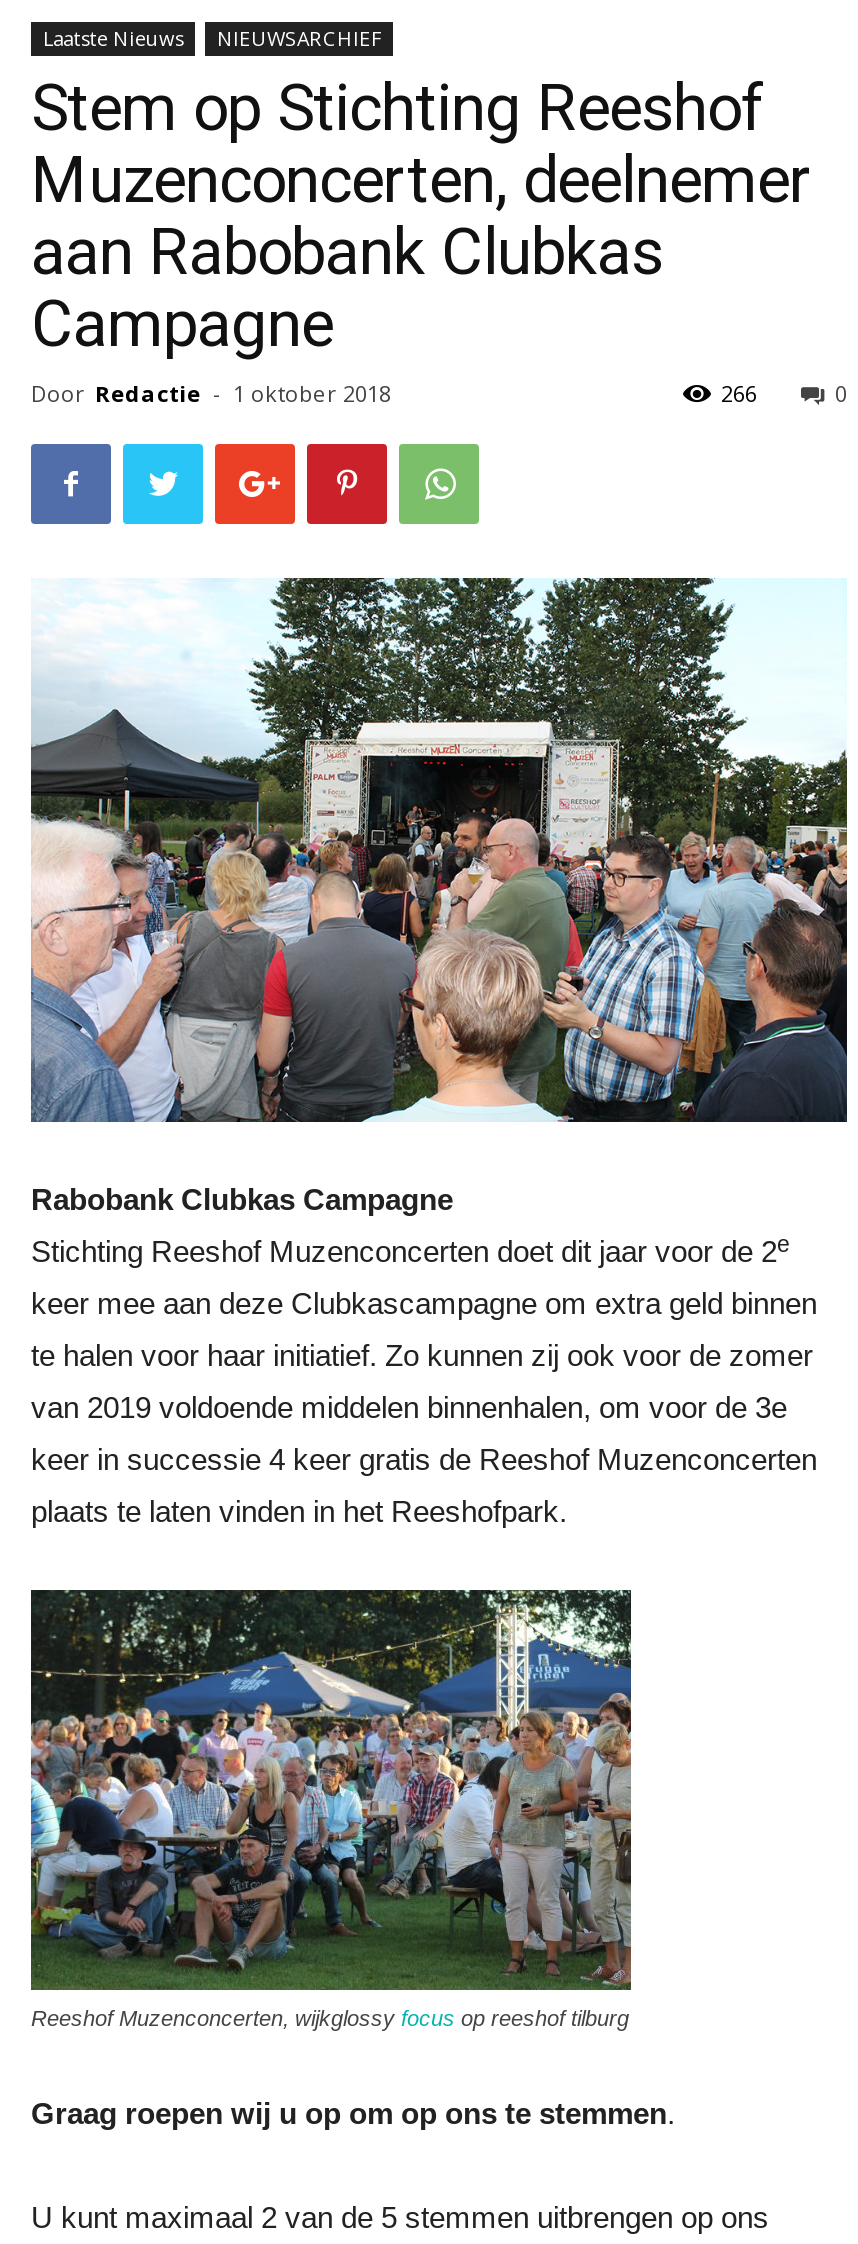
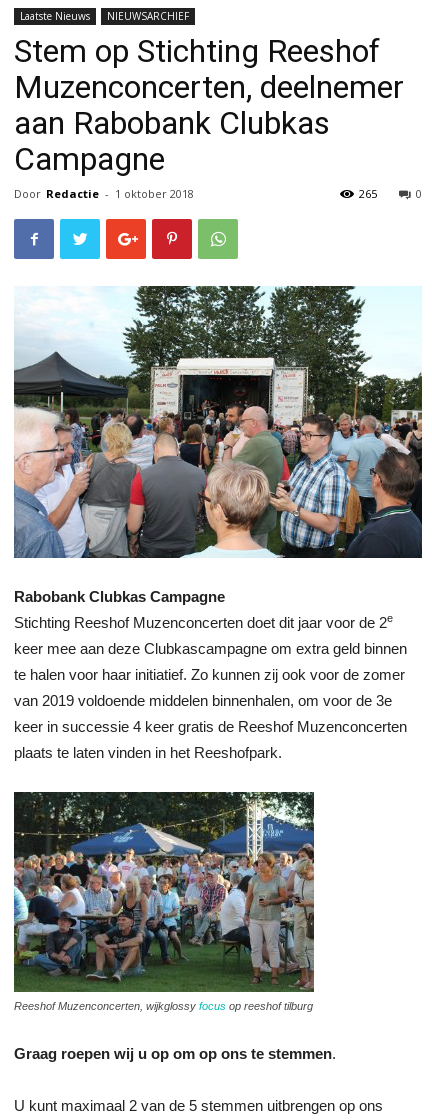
- 266
+ 265
